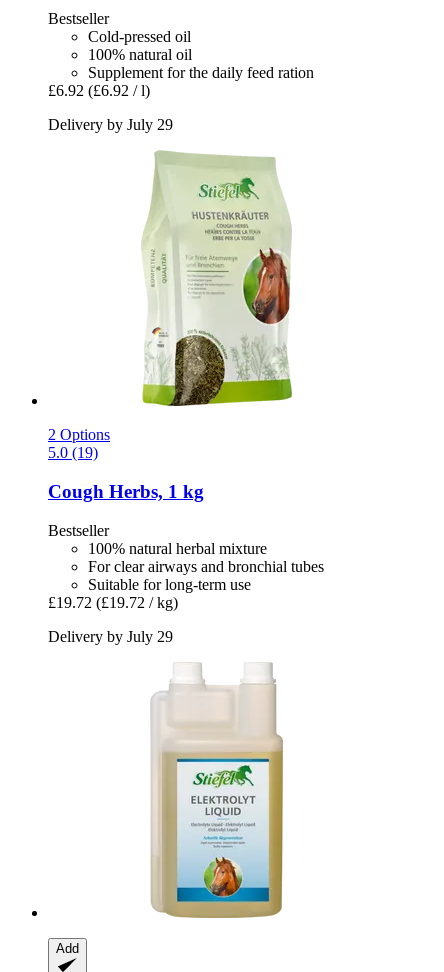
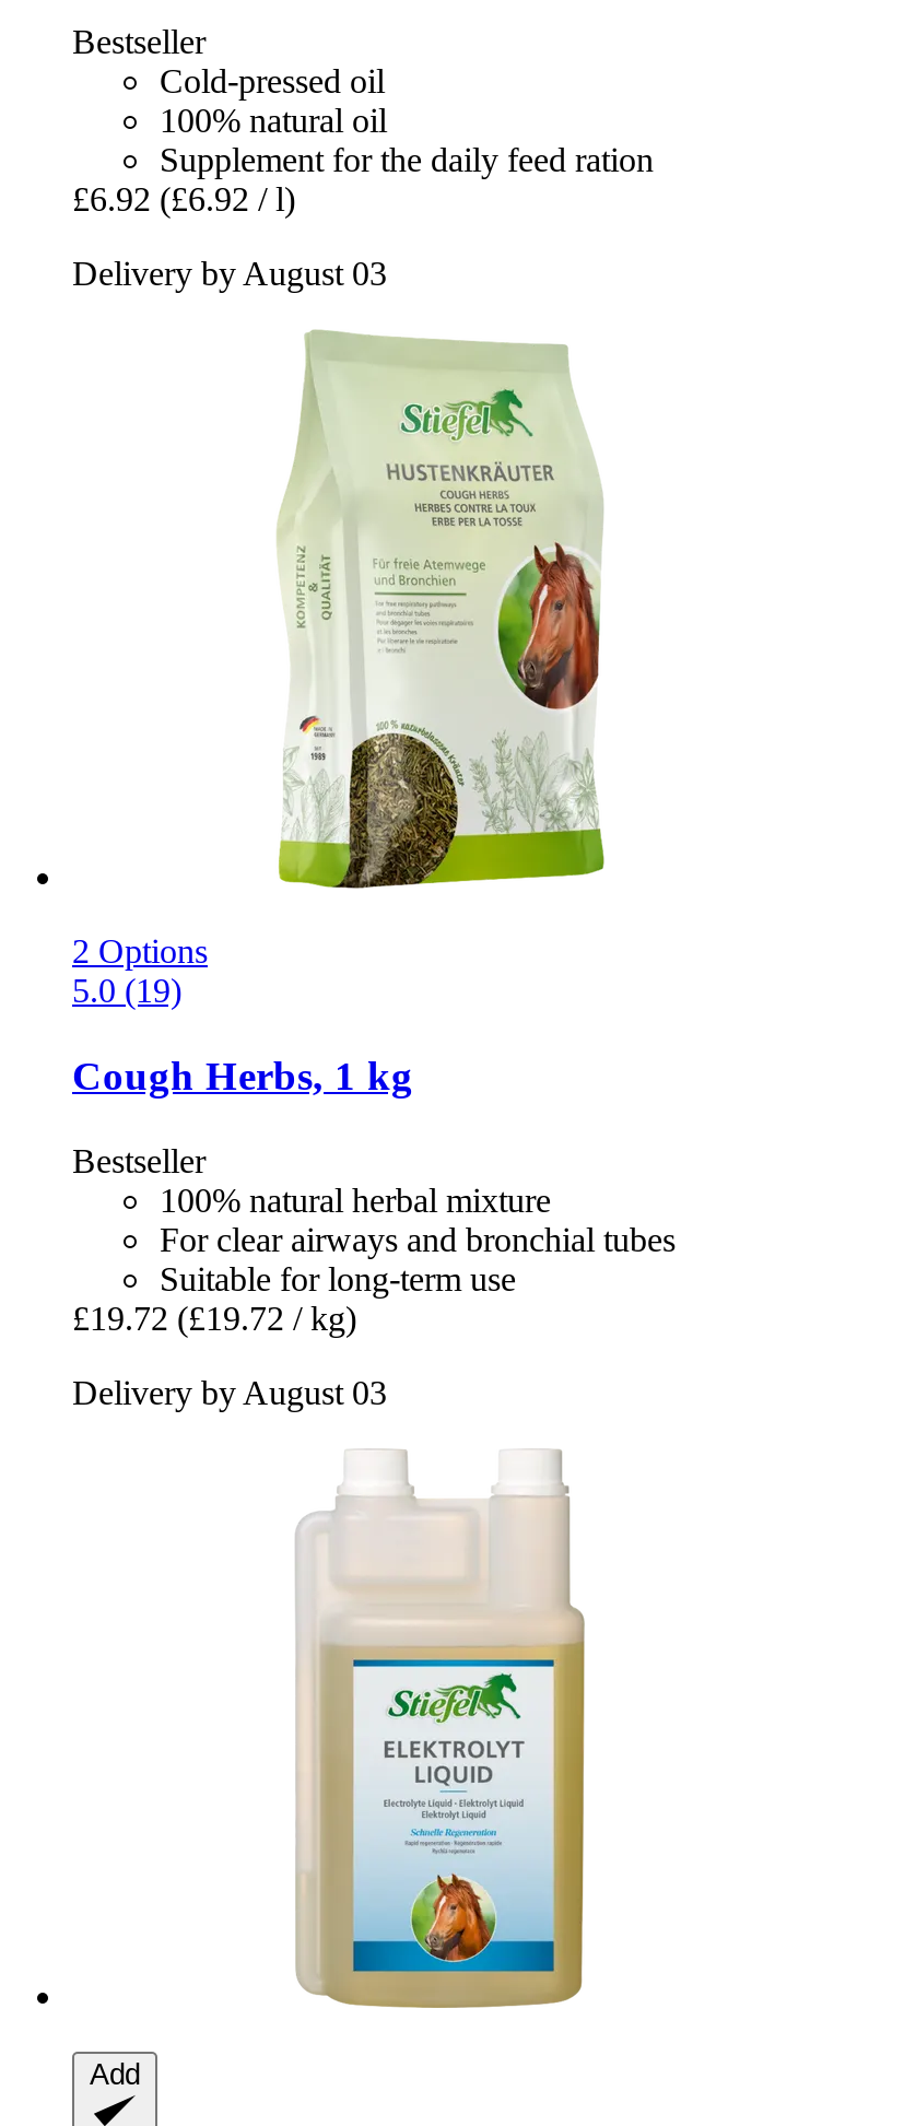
- Delivery by July 29
+ Delivery by August 03

- Delivery by July 29
+ Delivery by August 03
